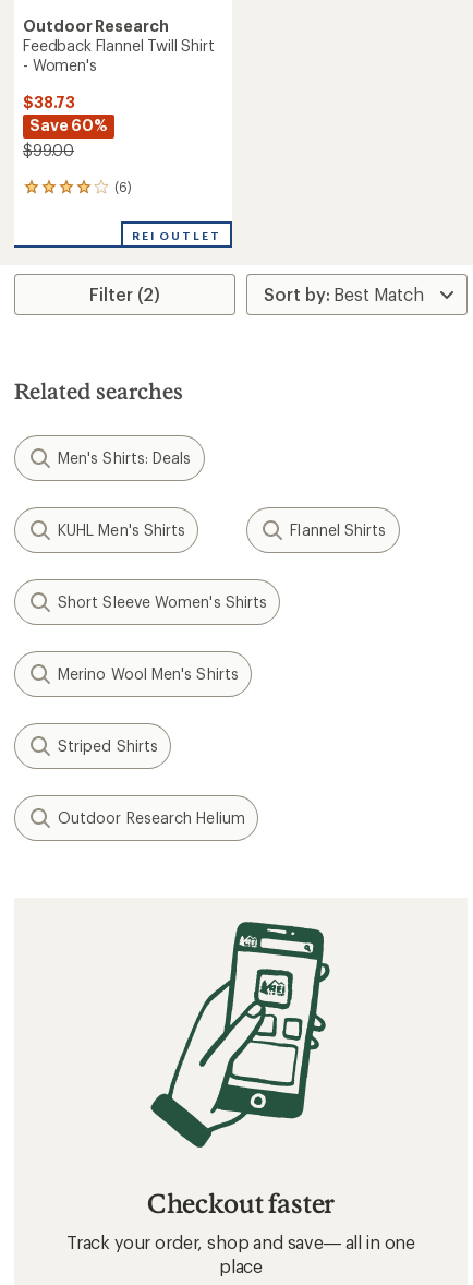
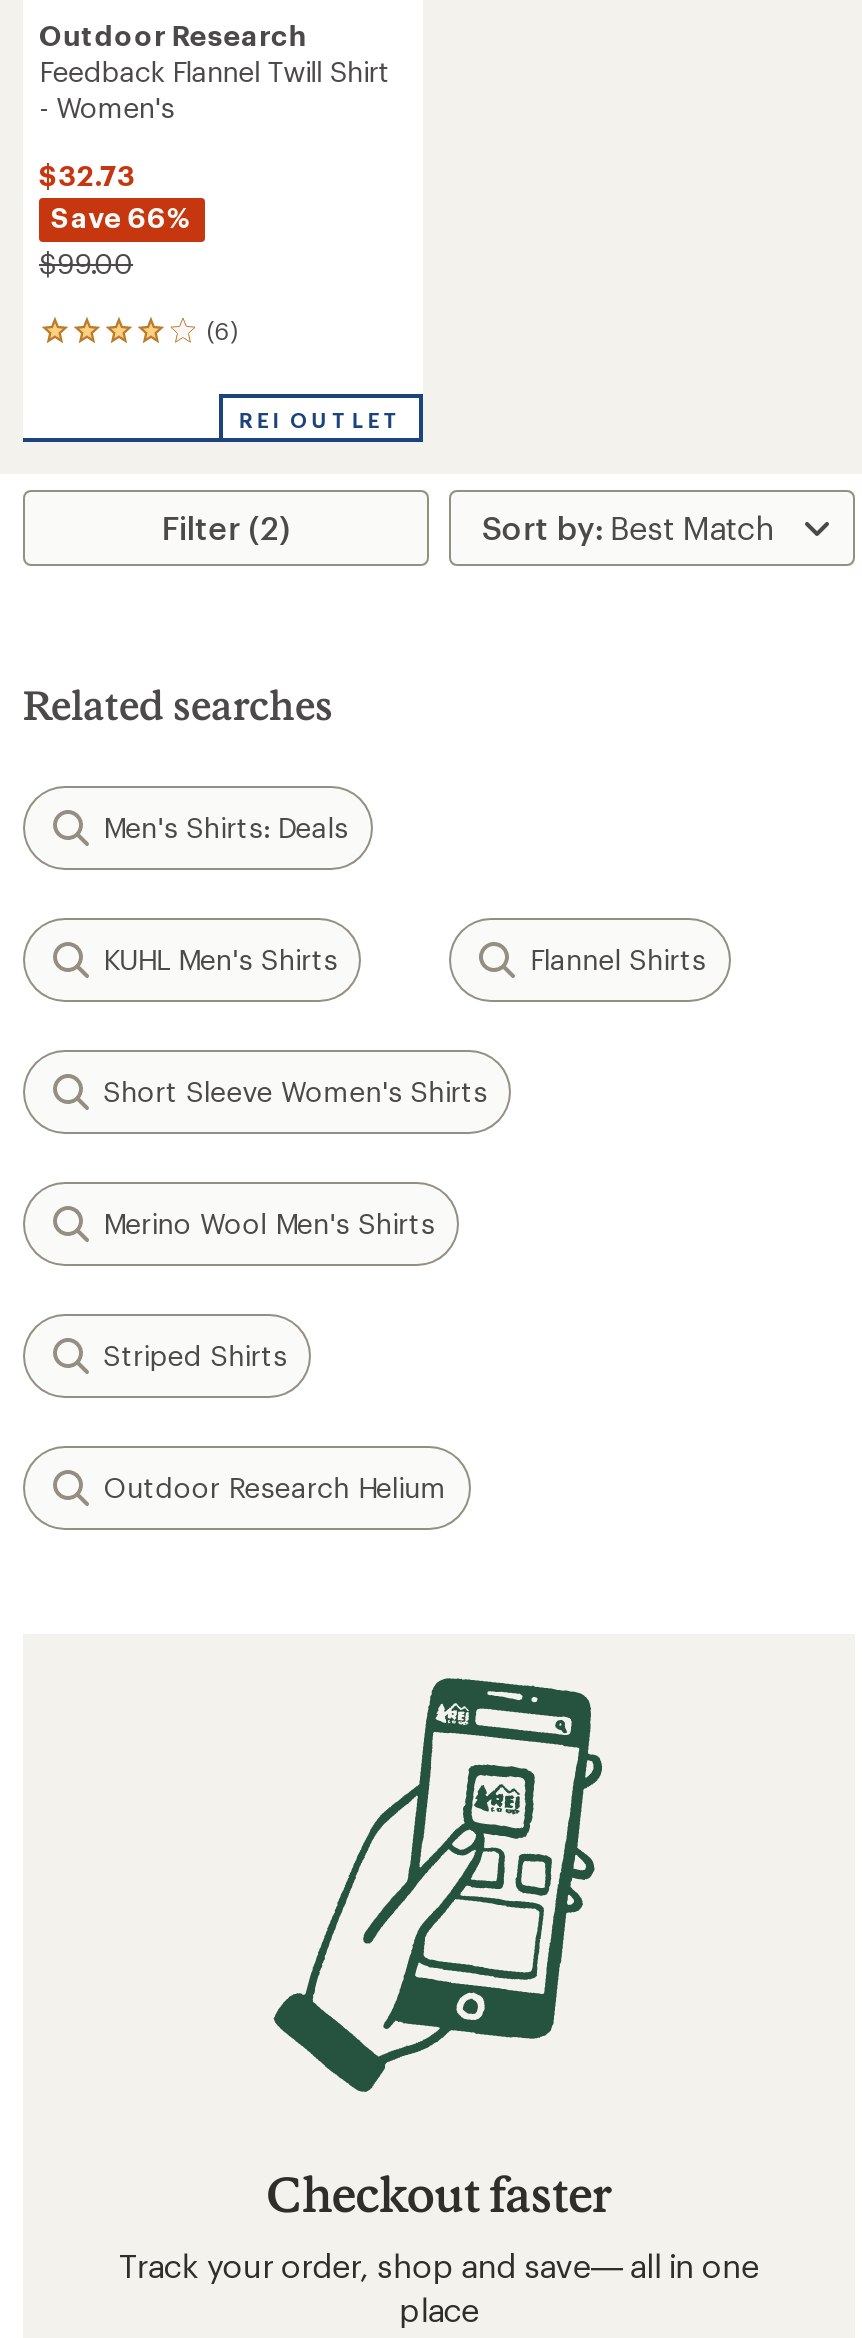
- $38.73
+ $32.73

- Save 60%
+ Save 66%
